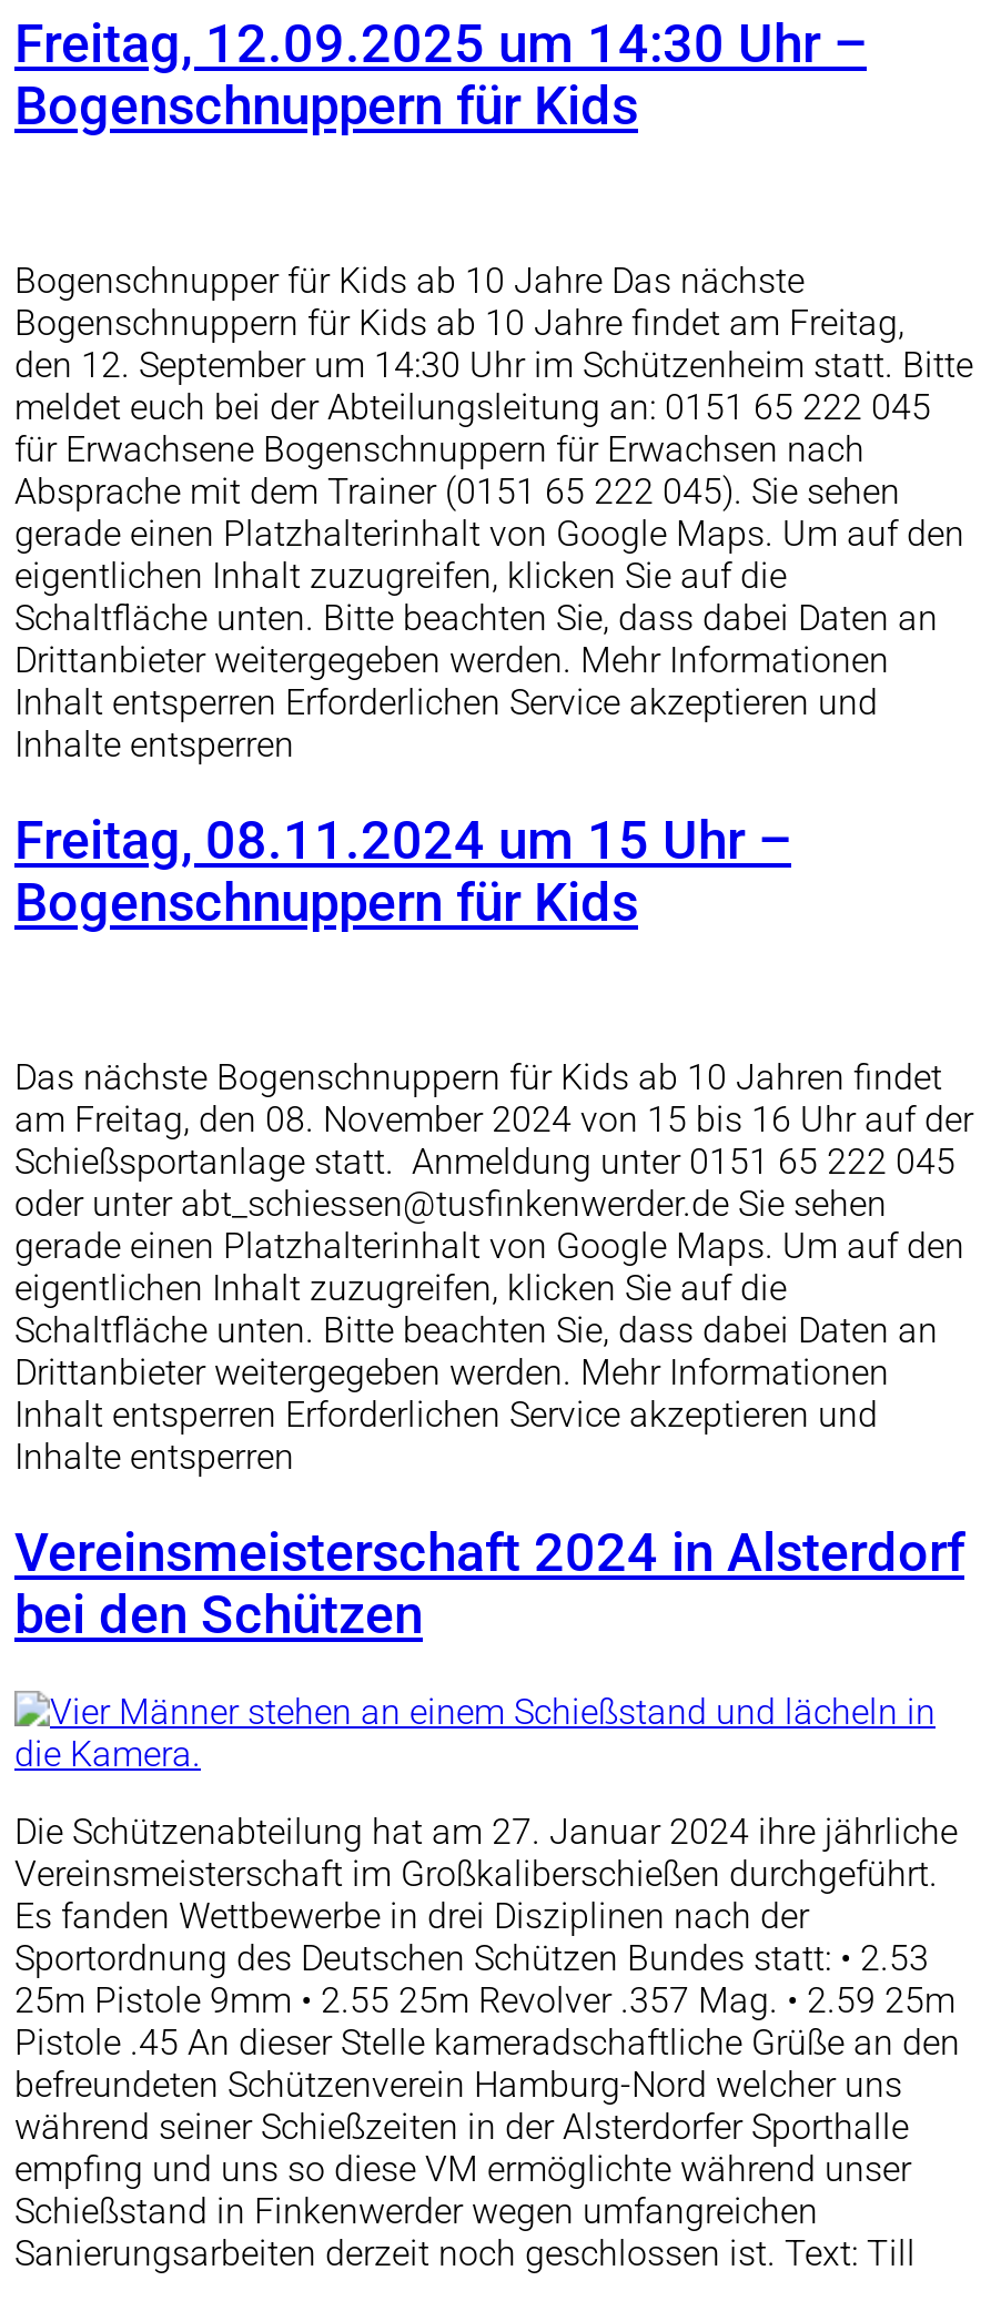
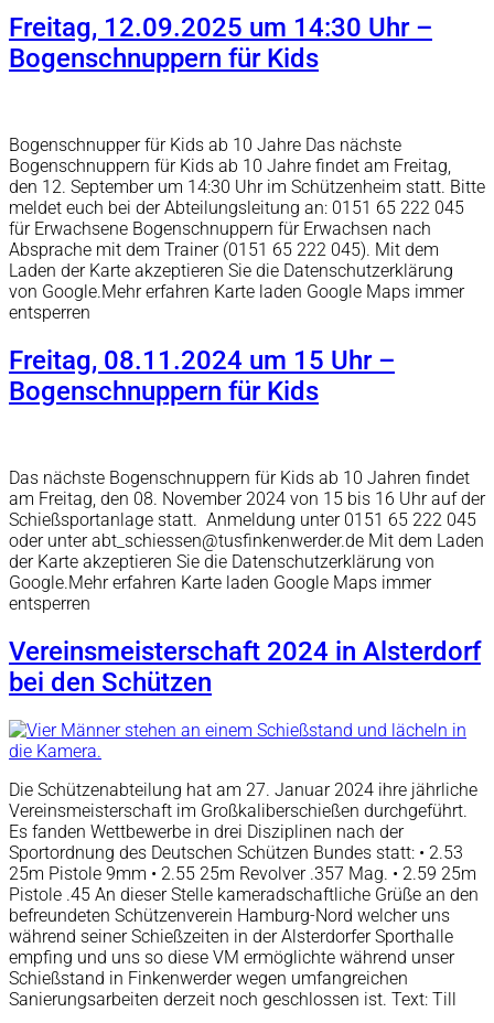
- Absprache mit dem Trainer (0151 65 222 045). Sie sehen
- gerade einen Platzhalterinhalt von Google Maps. Um auf den
- eigentlichen Inhalt zuzugreifen, klicken Sie auf die
- Schaltfläche unten. Bitte beachten Sie, dass dabei Daten an
- Drittanbieter weitergegeben werden. Mehr Informationen
- Inhalt entsperren Erforderlichen Service akzeptieren und
- Inhalte entsperren
+ Absprache mit dem Trainer (0151 65 222 045). Mit dem
+ Laden der Karte akzeptieren Sie die Datenschutzerklärung
+ von Google.Mehr erfahren Karte laden Google Maps immer
+ entsperren

- oder unter abt_schiessen@tusfinkenwerder.de Sie sehen
- gerade einen Platzhalterinhalt von Google Maps. Um auf den
- eigentlichen Inhalt zuzugreifen, klicken Sie auf die
- Schaltfläche unten. Bitte beachten Sie, dass dabei Daten an
- Drittanbieter weitergegeben werden. Mehr Informationen
- Inhalt entsperren Erforderlichen Service akzeptieren und
- Inhalte entsperren
+ oder unter abt_schiessen@tusfinkenwerder.de Mit dem Laden
+ der Karte akzeptieren Sie die Datenschutzerklärung von
+ Google.Mehr erfahren Karte laden Google Maps immer
+ entsperren
